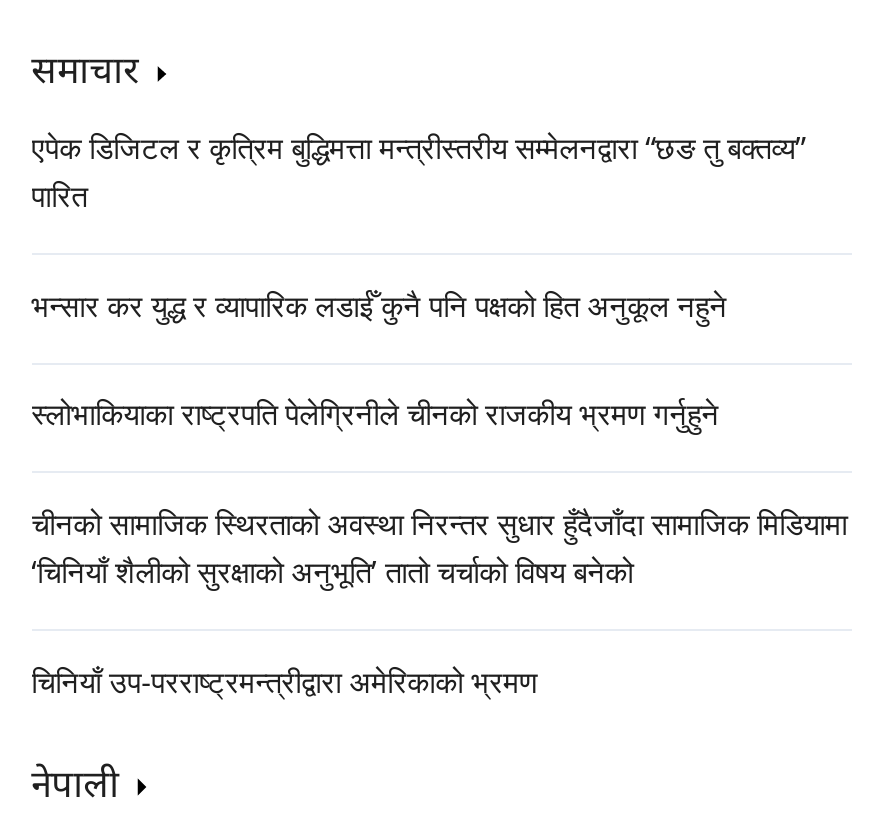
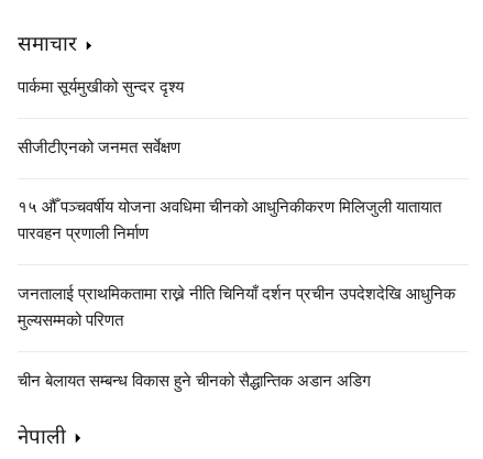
- एपेक डिजिटल र कृत्रिम बुद्धिमत्ता मन्त्रीस्तरीय सम्मेलनद्वारा “छङ तु बक्तव्य”
- पारित
+ पार्कमा सूर्यमुखीको सुन्दर दृश्य

- भन्सार कर युद्ध र व्यापारिक लडाईँ कुनै पनि पक्षको हित अनुकूल नहुने
+ सीजीटीएनको जनमत सर्वेक्षण

- स्लोभाकियाका राष्ट्रपति पेलेग्रिनीले चीनको राजकीय भ्रमण गर्नुहुने
+ १५ औँ पञ्चवर्षीय योजना अवधिमा चीनको आधुनिकीकरण मिलिजुली यातायात
+ पारवहन प्रणाली निर्माण

- चीनको सामाजिक स्थिरताको अवस्था निरन्तर सुधार हुँदैजाँदा सामाजिक मिडियामा
- ‘चिनियाँ शैलीको सुरक्षाको अनुभूति’ तातो चर्चाको विषय बनेको
+ जनतालाई प्राथमिकतामा राख्ने नीति चिनियाँ दर्शन प्रचीन उपदेशदेखि आधुनिक
+ मुल्यसम्मको परिणत

- चिनियाँ उप-परराष्ट्रमन्त्रीद्वारा अमेरिकाको भ्रमण
+ चीन बेलायत सम्बन्ध विकास हुने चीनको सैद्धान्तिक अडान अडिग
